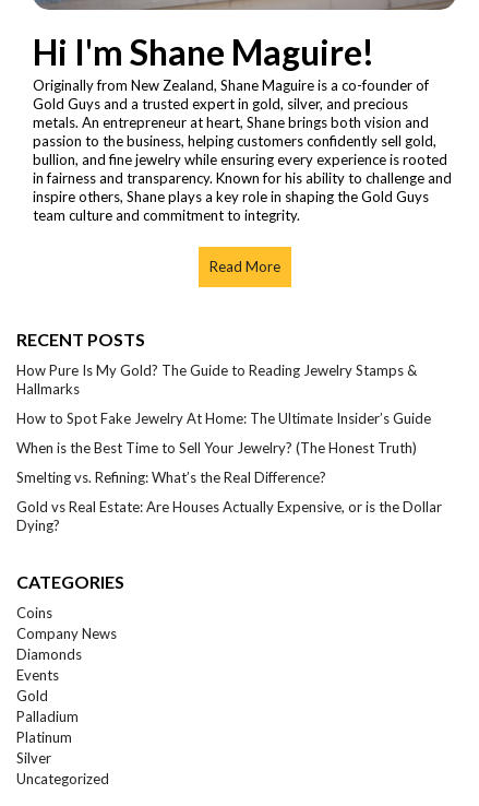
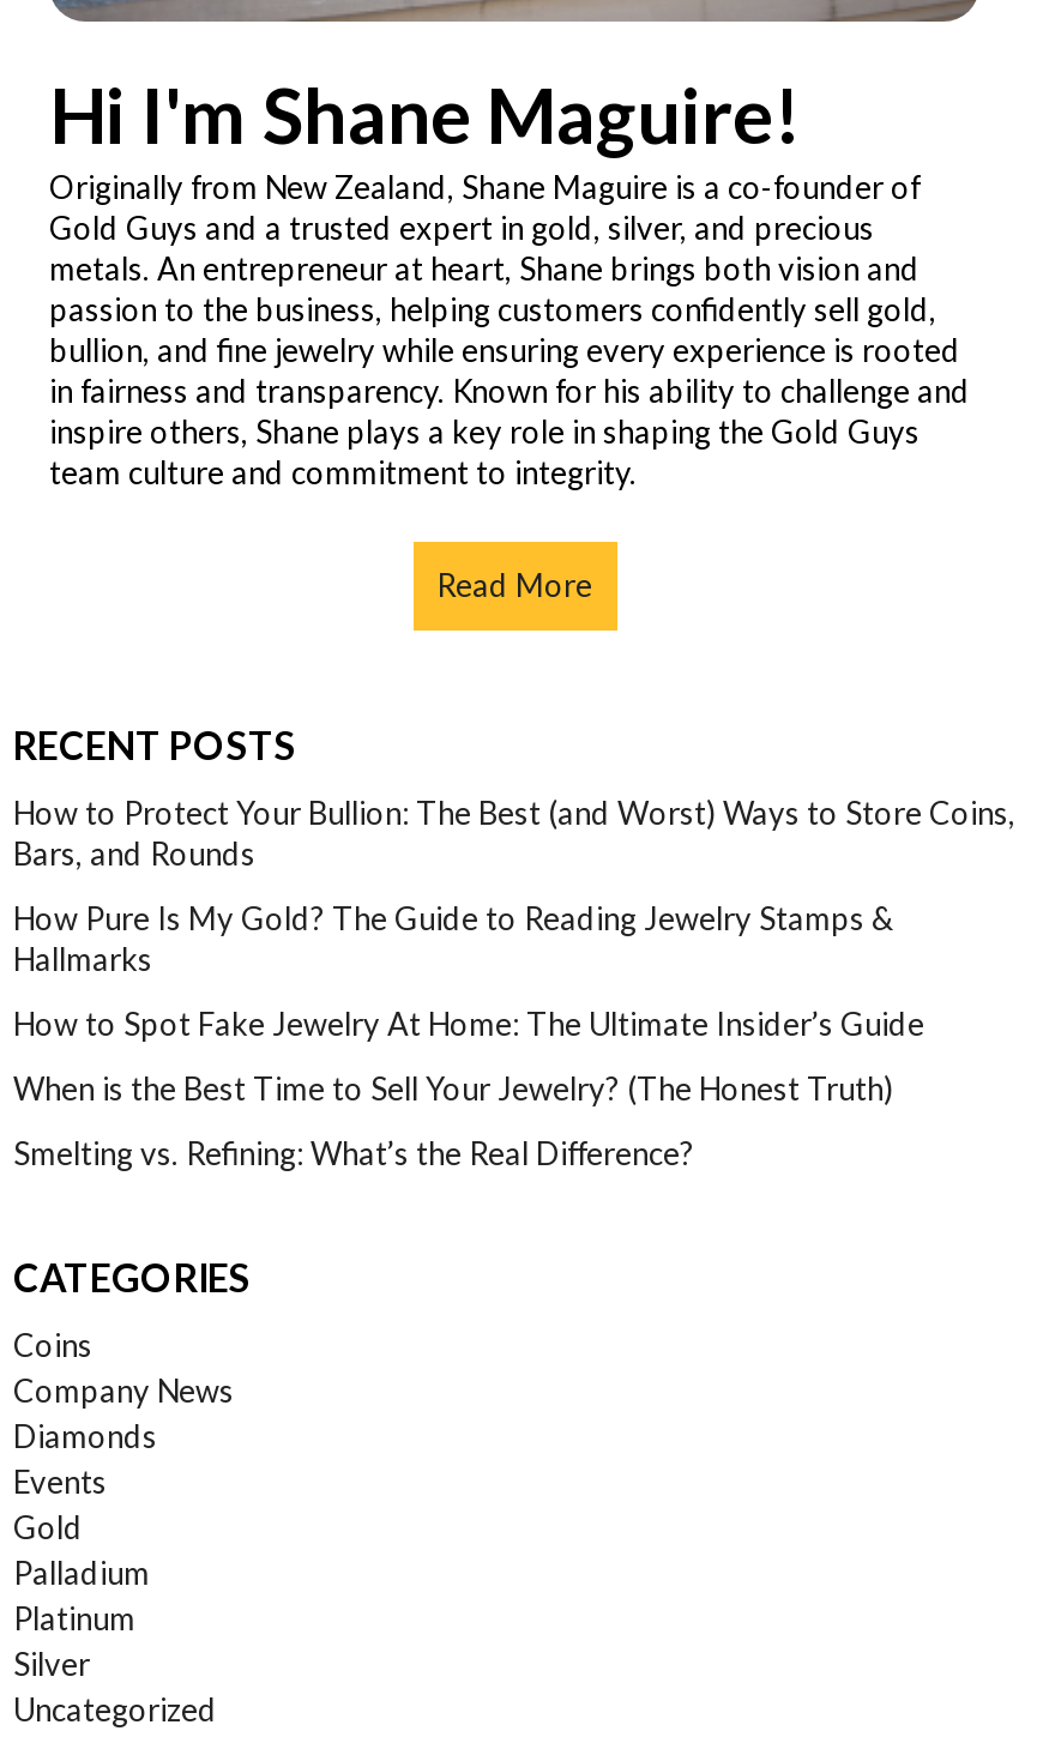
+ How to Protect Your Bullion: The Best (and Worst) Ways to Store Coins,
+ Bars, and Rounds

moved down: How Pure Is My Gold? The Guide to Reading Jewelry Stamps & | Hallmarks | How to Spot Fake Jewelry At Home: The Ultimate Insider’s Guide | When is the Best Time to Sell Your Jewelry? (The Honest Truth) | Smelting vs. Refining: What’s the Real Difference?

- Gold vs Real Estate: Are Houses Actually Expensive, or is the Dollar
- Dying?
